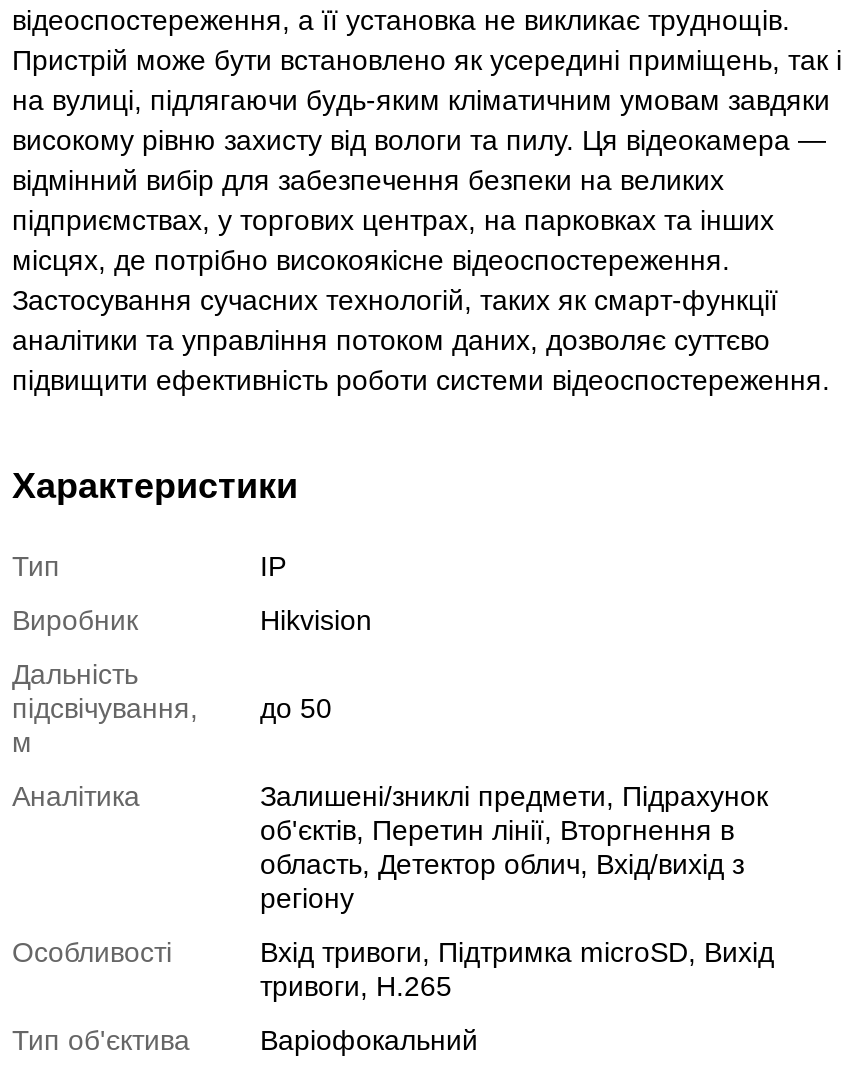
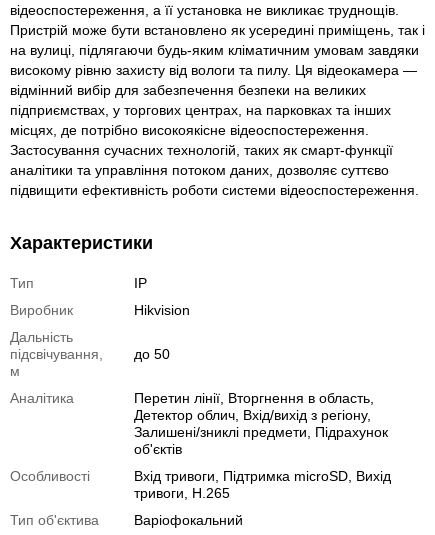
moved down: Залишені/зниклі предмети, Підрахунок

+ Перетин лінії, Вторгнення в область,
+ Детектор облич, Вхід/вихід з регіону,

- об'єктів, Перетин лінії, Вторгнення в
- область, Детектор облич, Вхід/вихід з
- регіону
+ об'єктів
